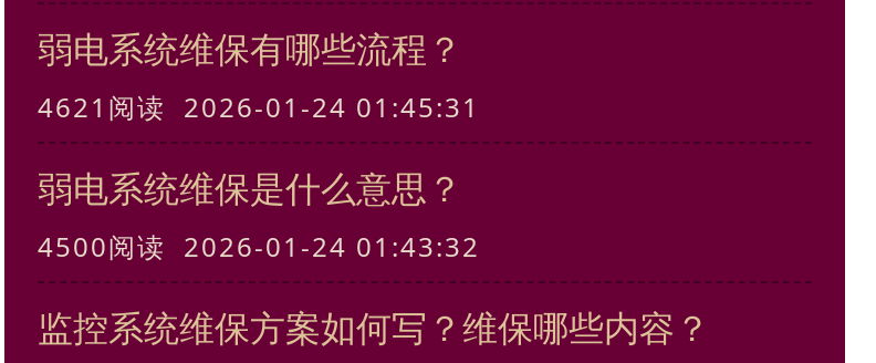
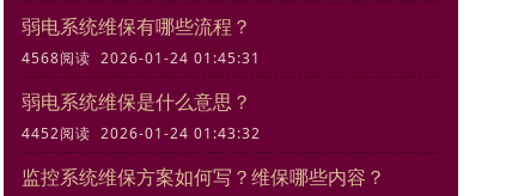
- 4621阅读 2026-01-24 01:45:31
+ 4568阅读 2026-01-24 01:45:31

- 4500阅读 2026-01-24 01:43:32
+ 4452阅读 2026-01-24 01:43:32
